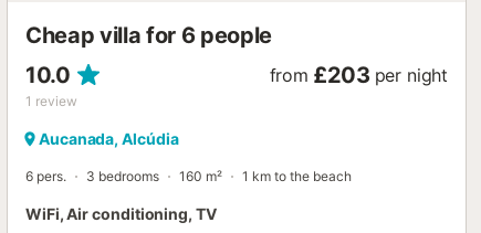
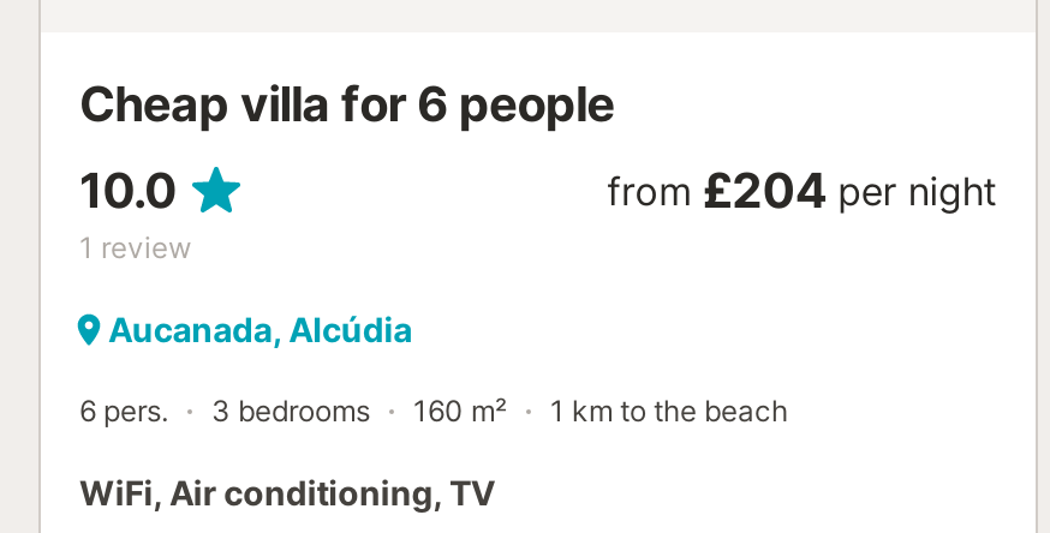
- from £203 per night
+ from £204 per night
